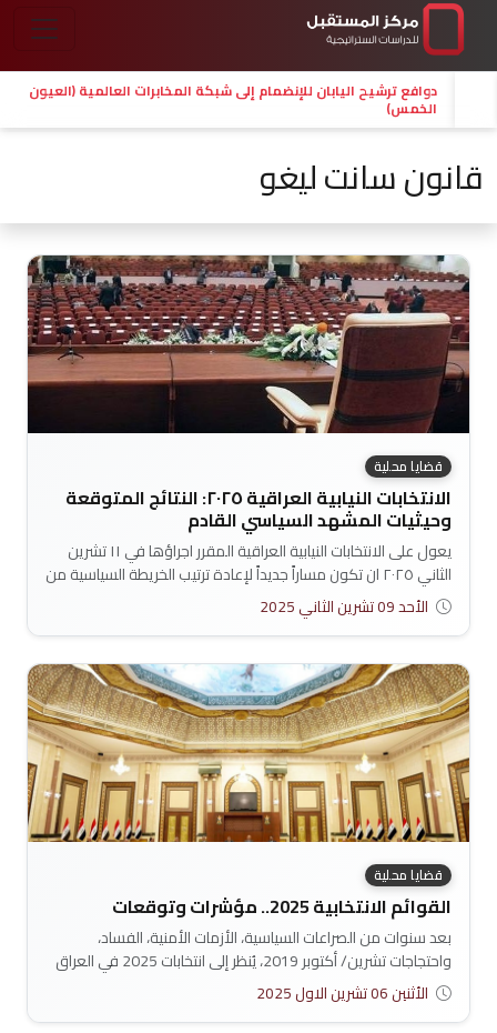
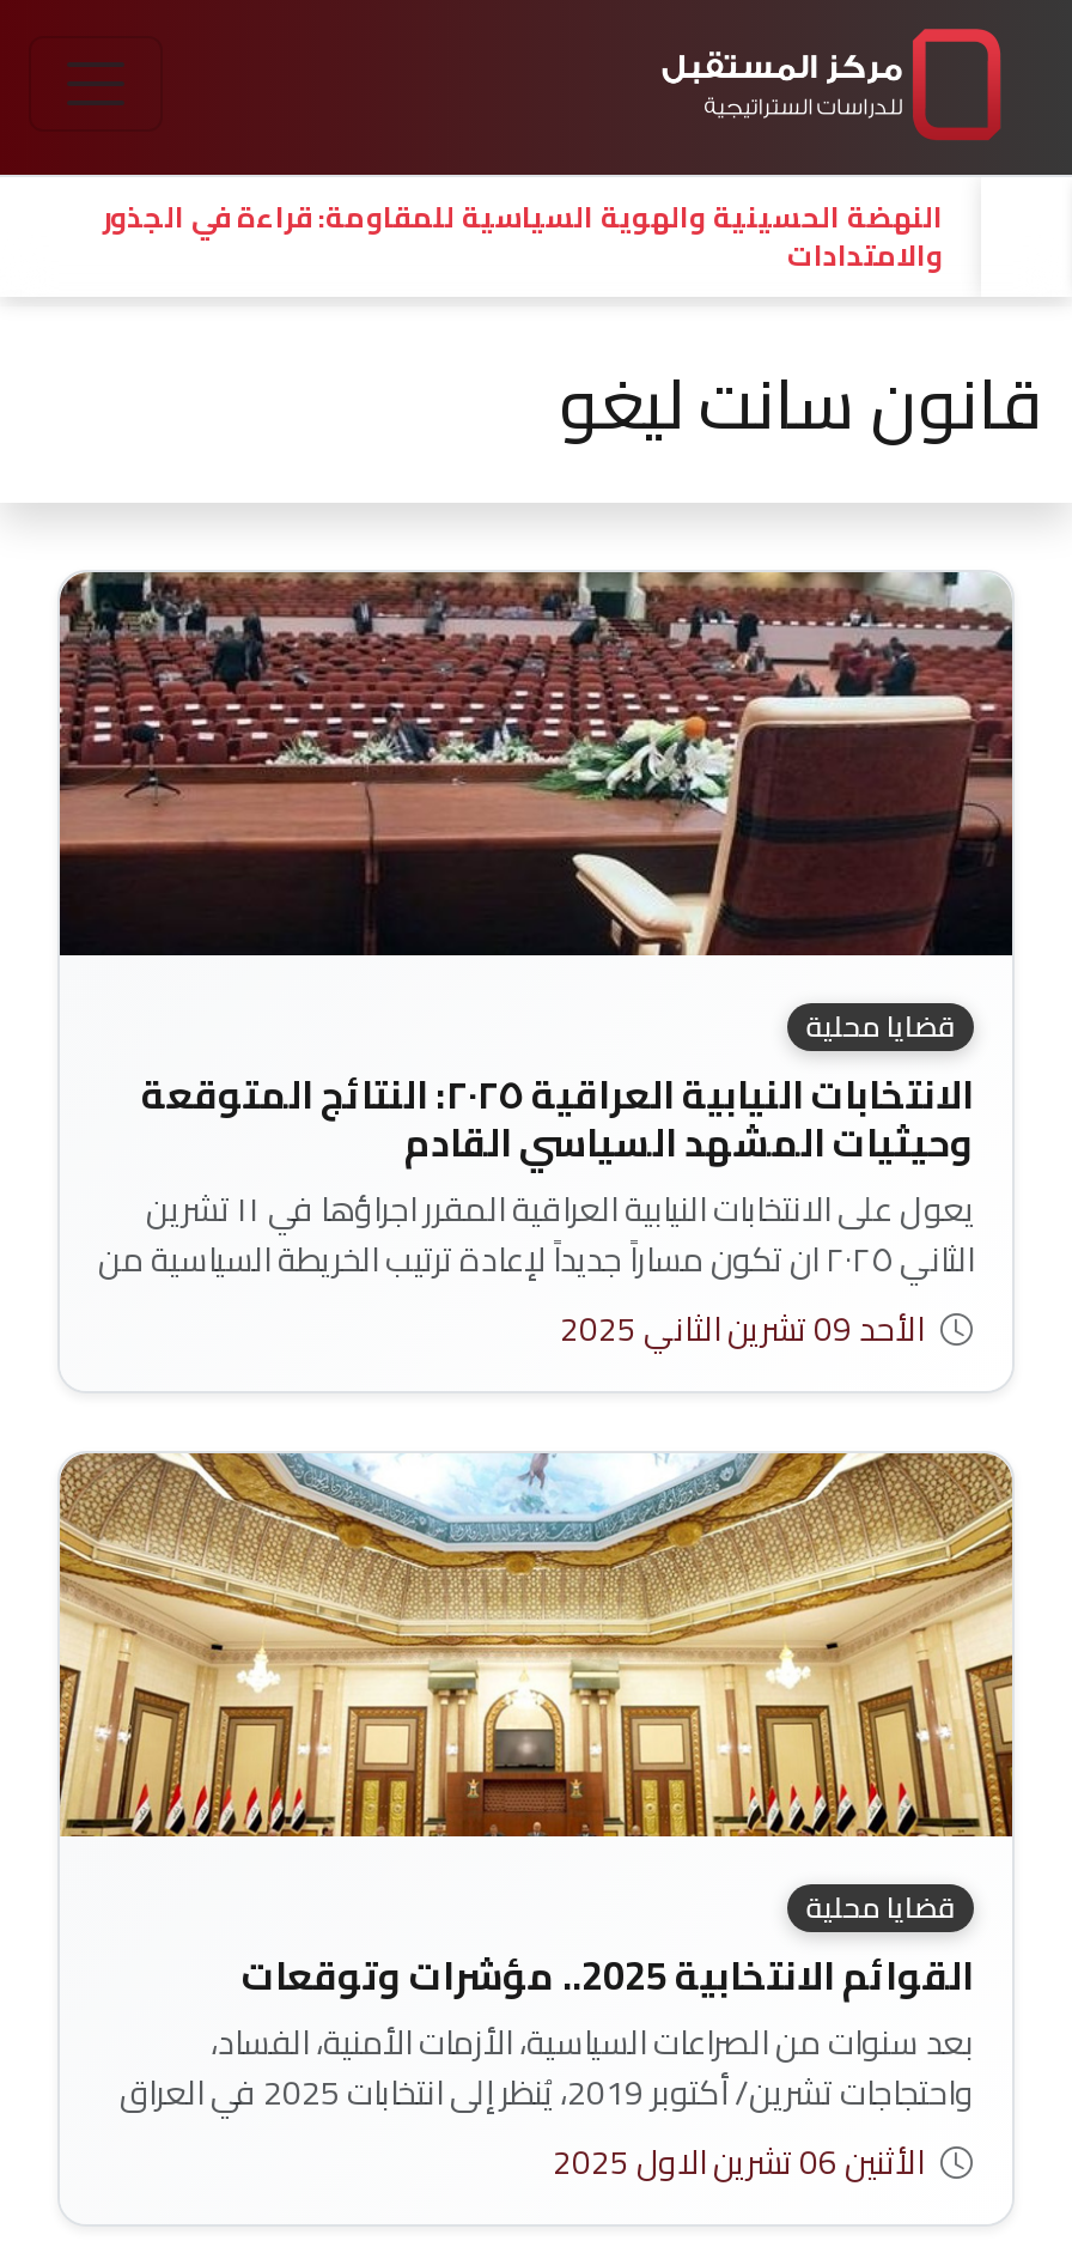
- دوافع ترشيح اليابان للإنضمام إلى شبكة المخابرات العالمية (العيون
- الخمس)
+ النهضة الحسينية والهوية السياسية للمقاومة: قراءة في الجذور
+ والامتدادات
